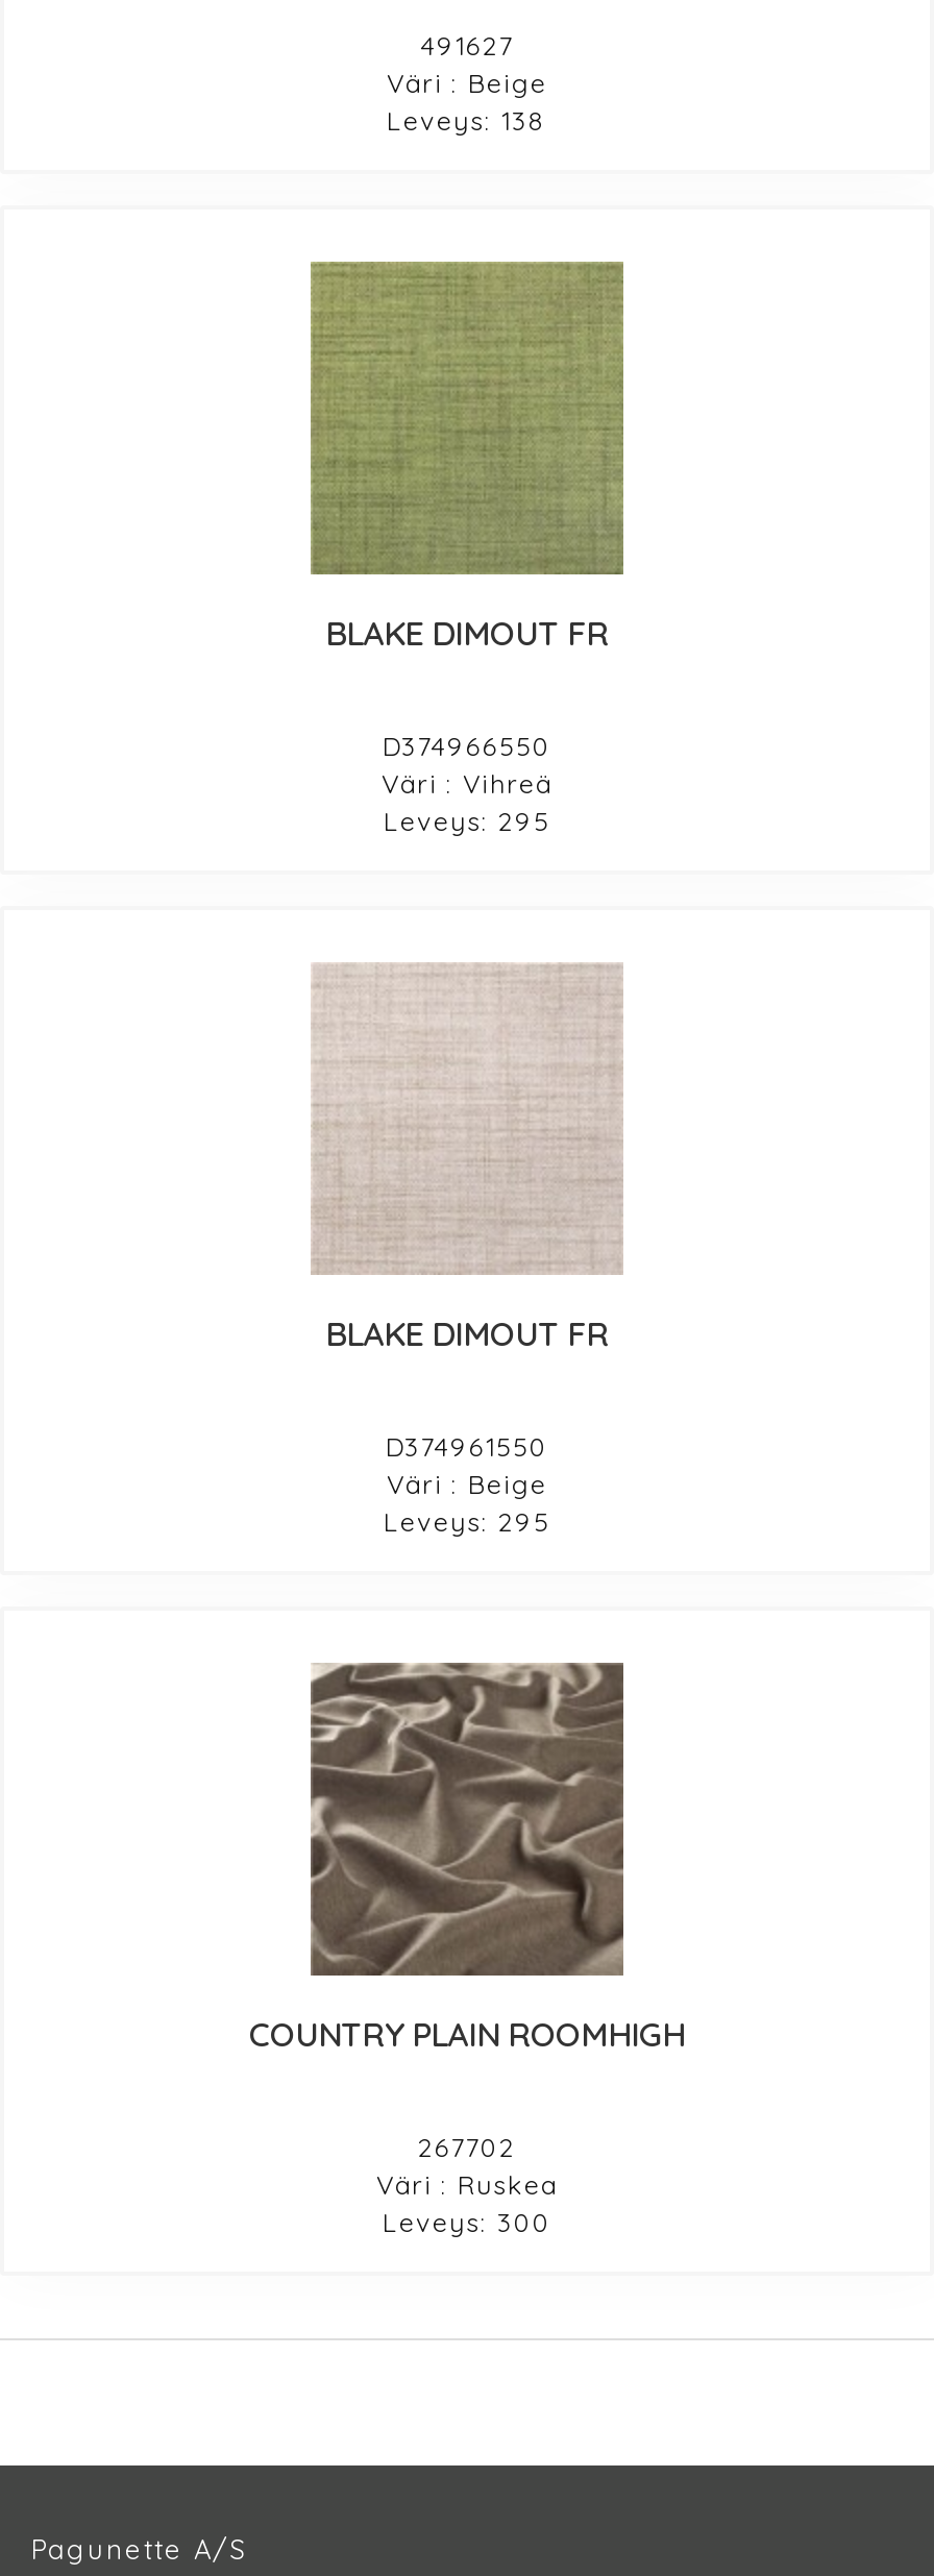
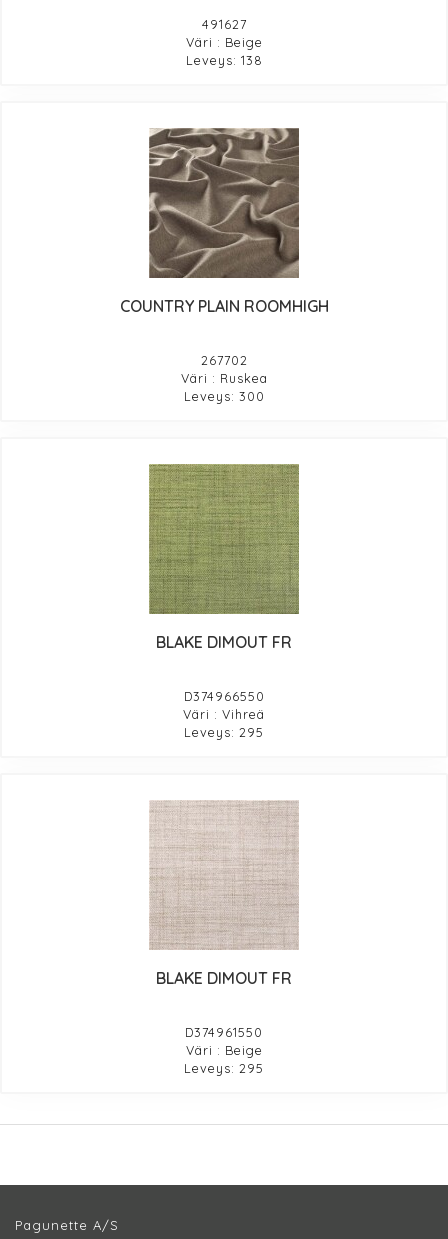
moved down: [image] | BLAKE DIMOUT FR | D374966550 | ... | Väri : Beige | Leveys: 295

moved up: [image] | COUNTRY PLAIN ROOMHIGH | 267702 | Väri : Ruskea | Leveys: 300
